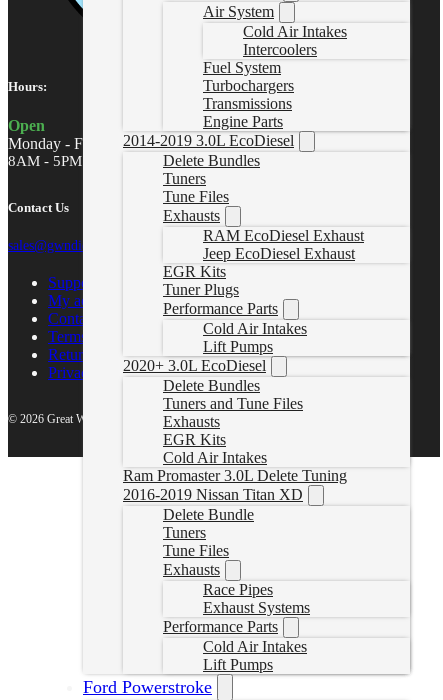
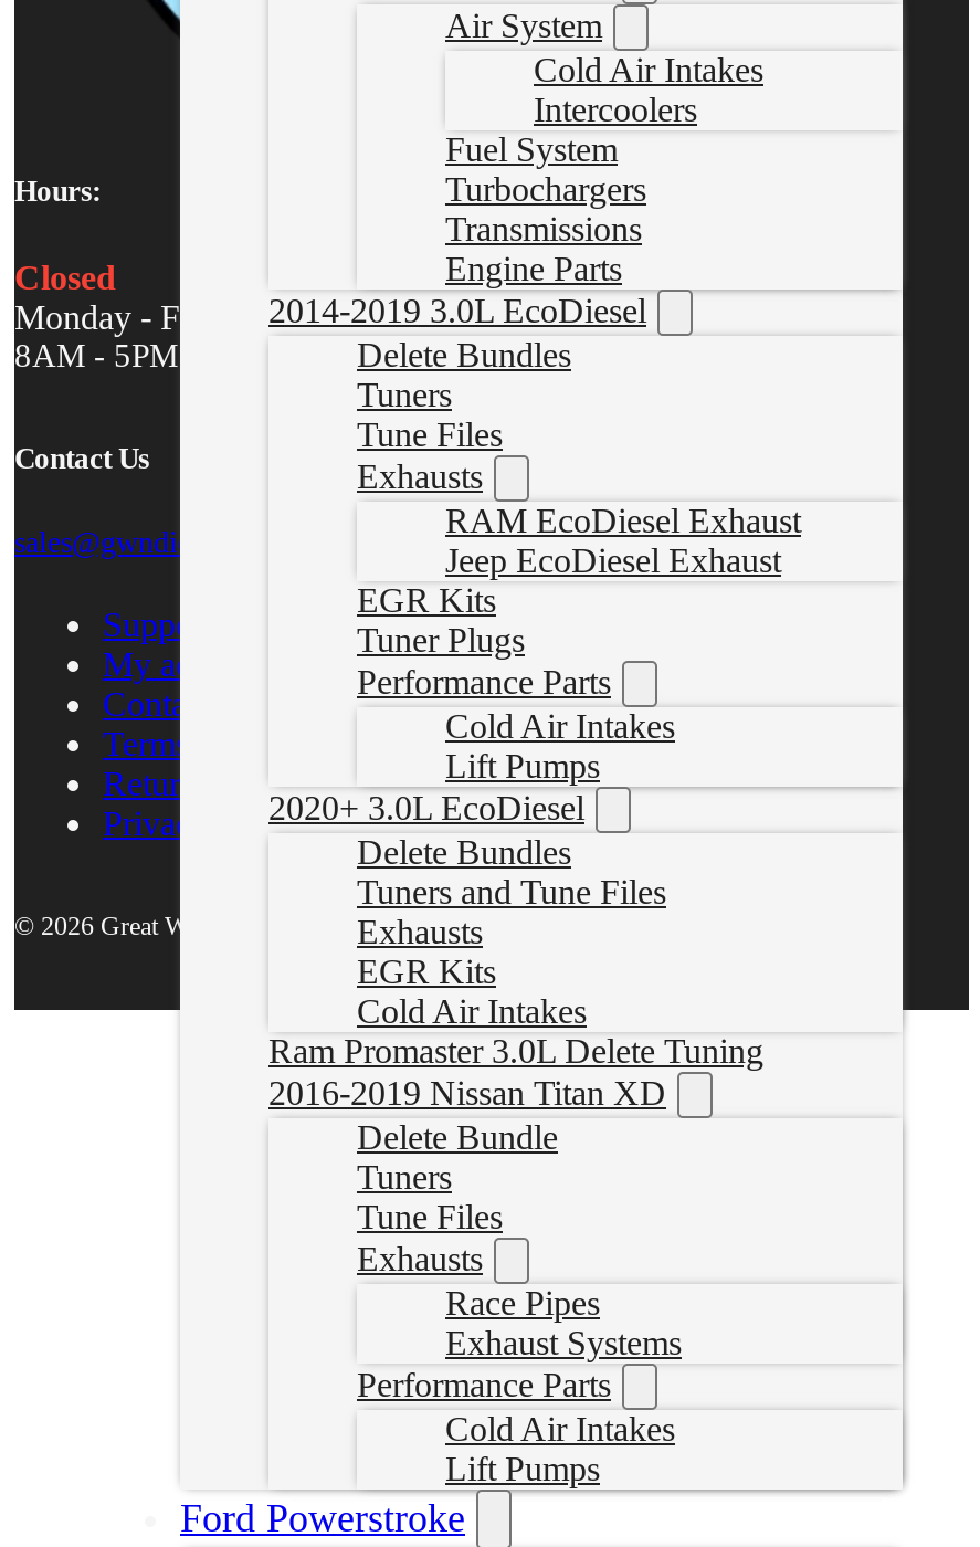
- Open
+ Closed
